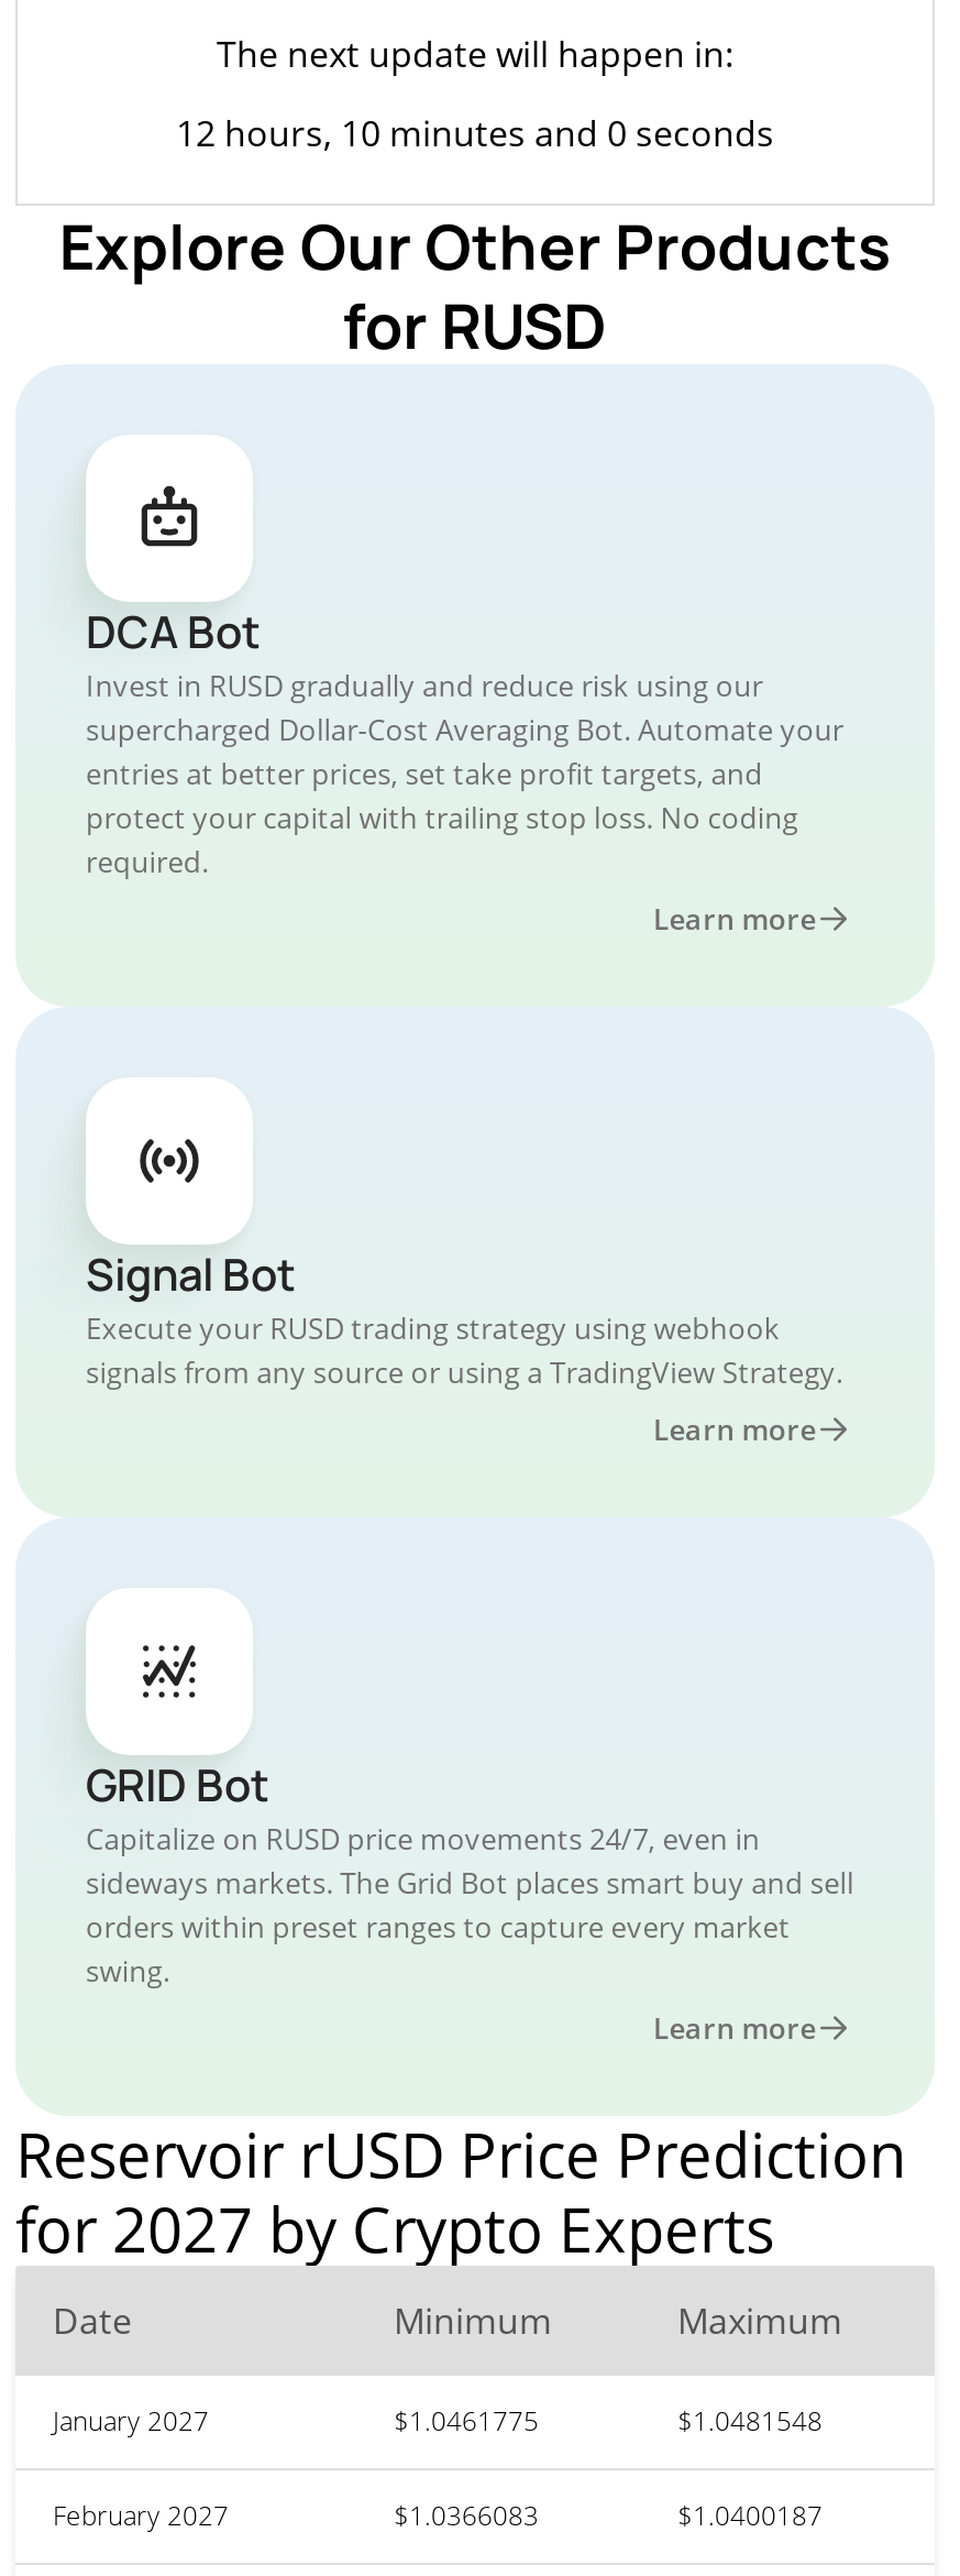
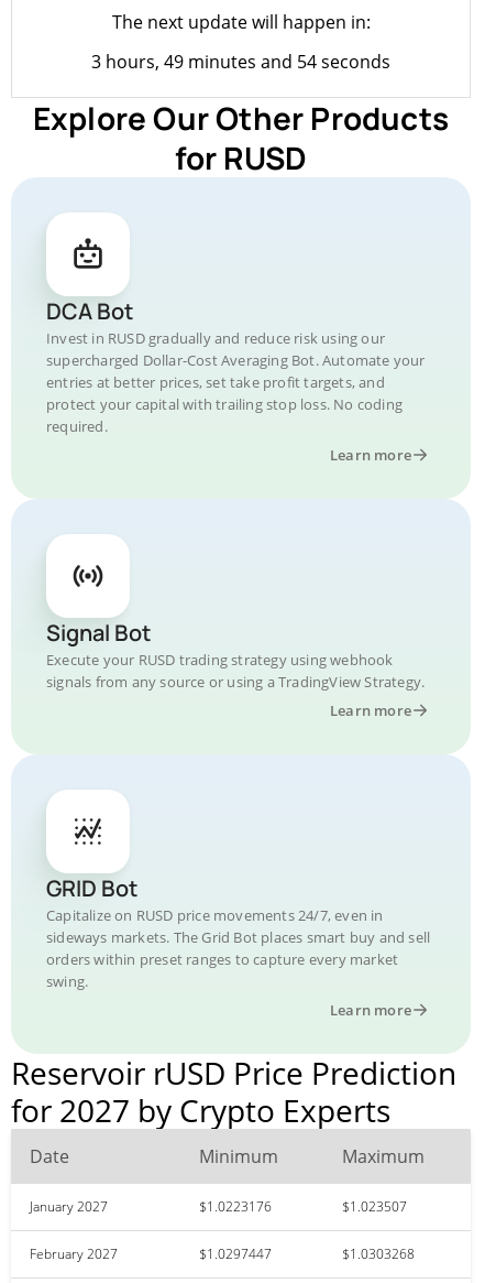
- 12 hours, 10 minutes and 0 seconds
+ 3 hours, 49 minutes and 54 seconds

- $1.0461775
+ $1.0223176

- $1.0481548
+ $1.023507

- $1.0366083
+ $1.0297447

- $1.0400187
+ $1.0303268
